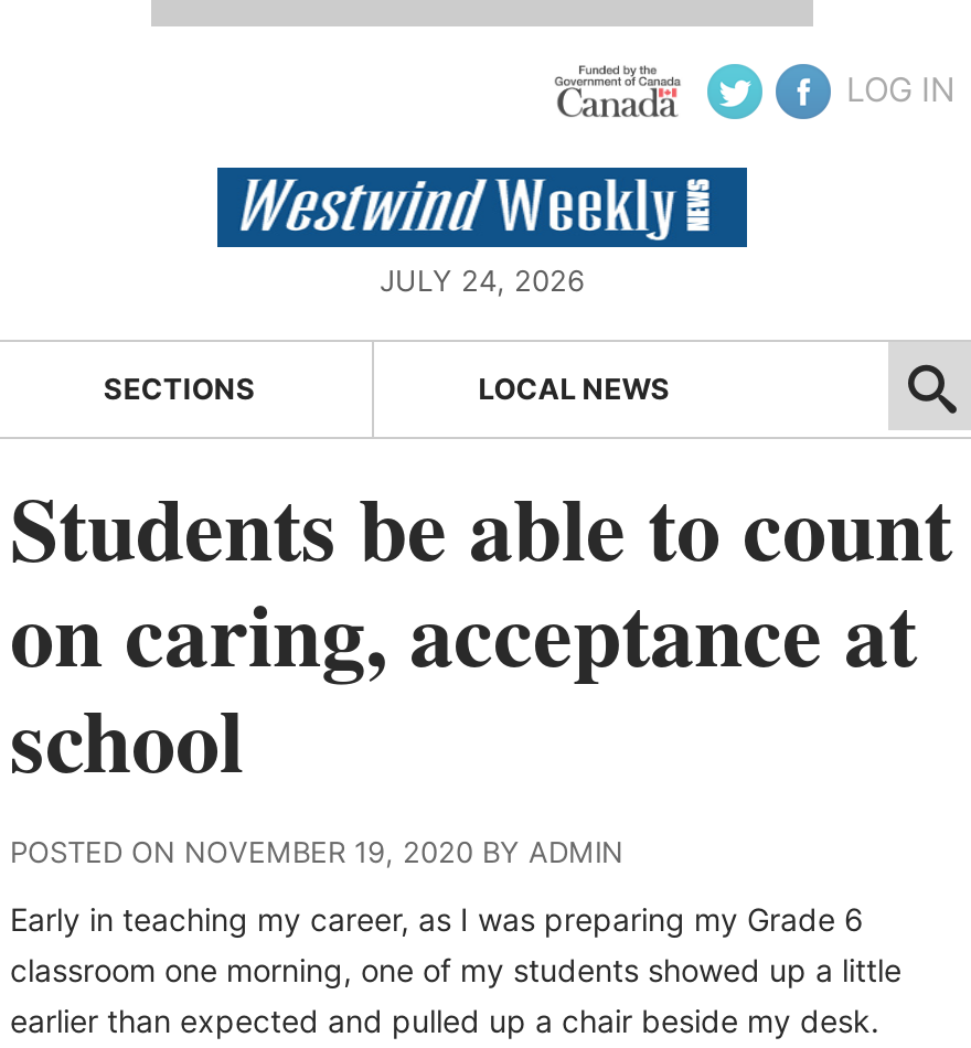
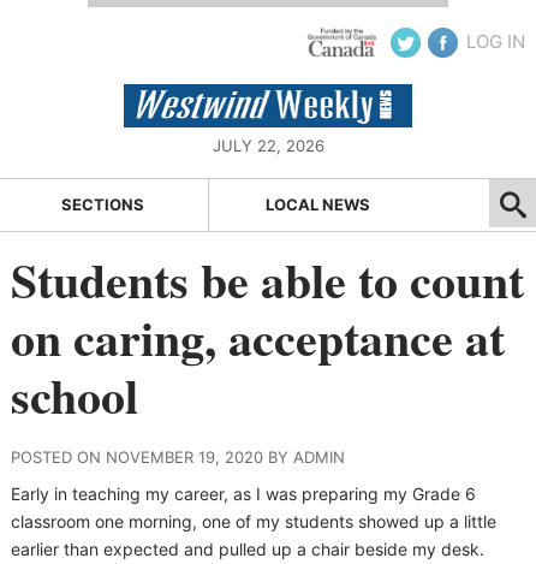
- JULY 24, 2026
+ JULY 22, 2026
